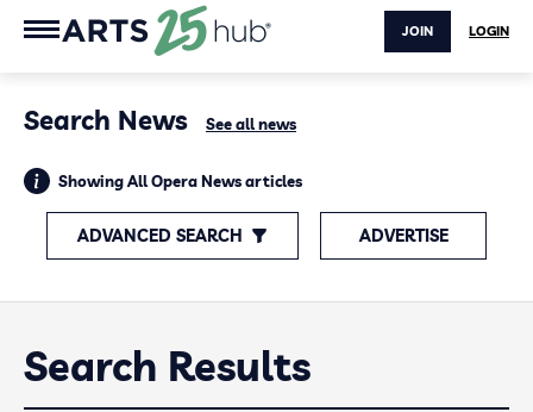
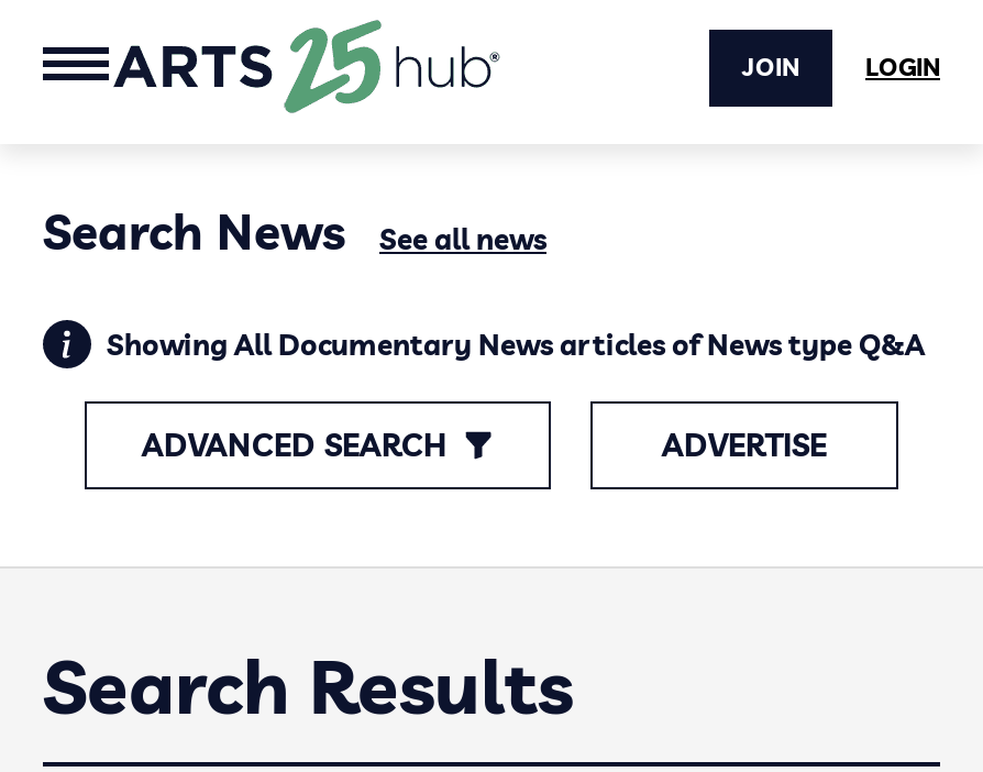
- Showing All Opera News articles
+ Showing All Documentary News articles of News type Q&A
